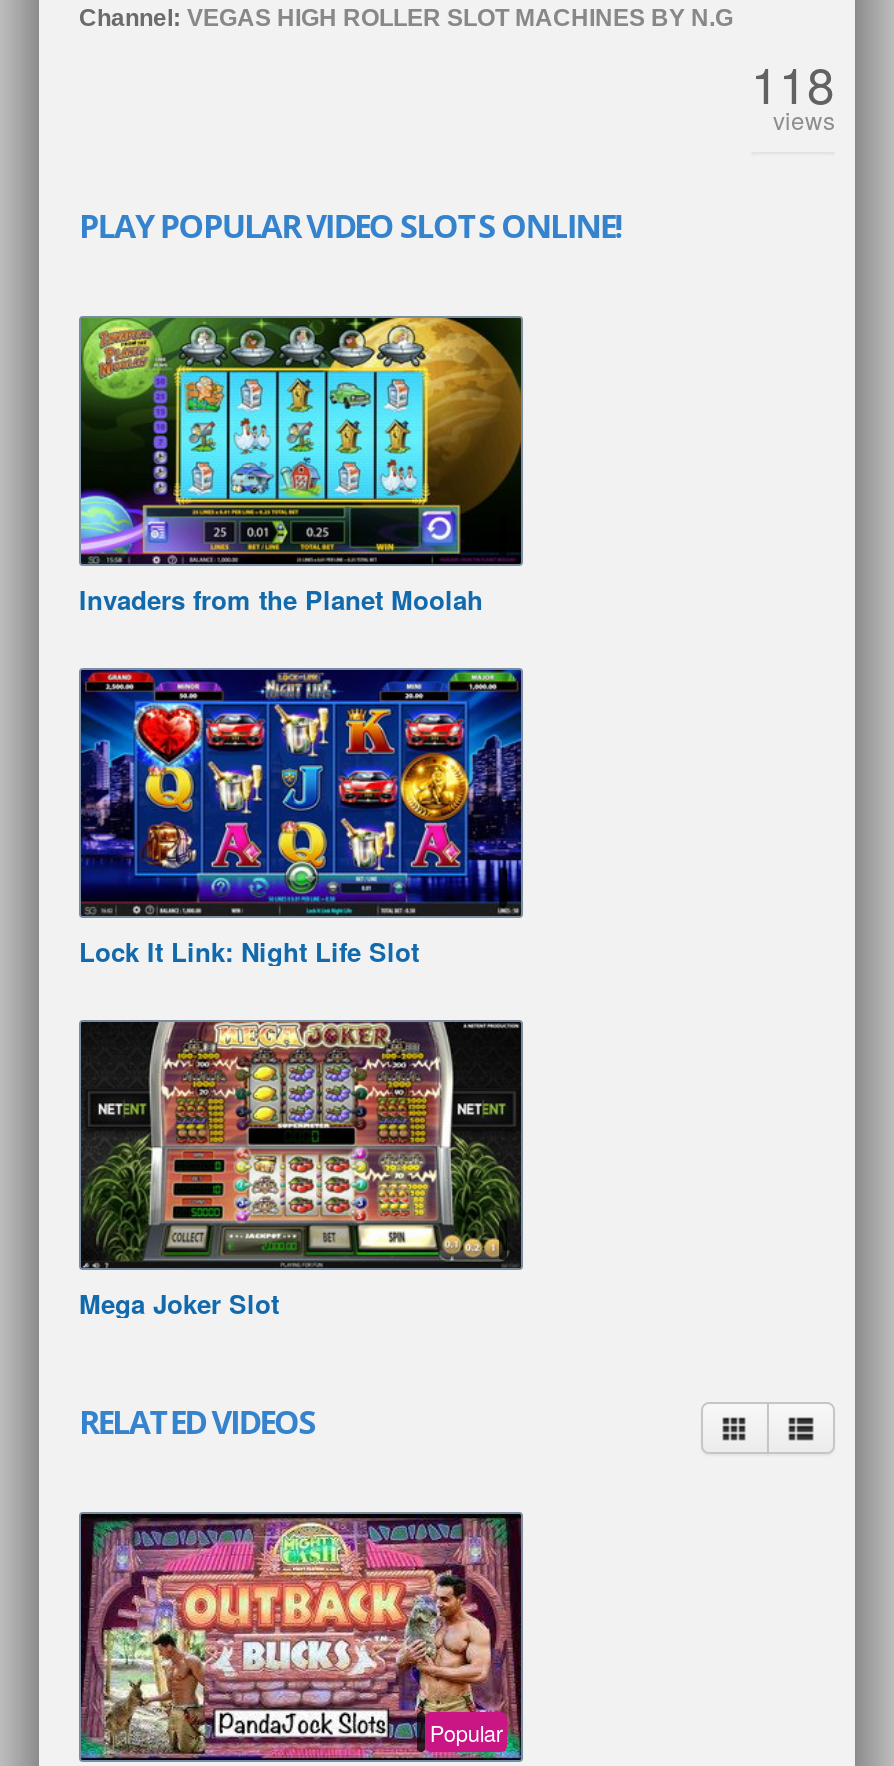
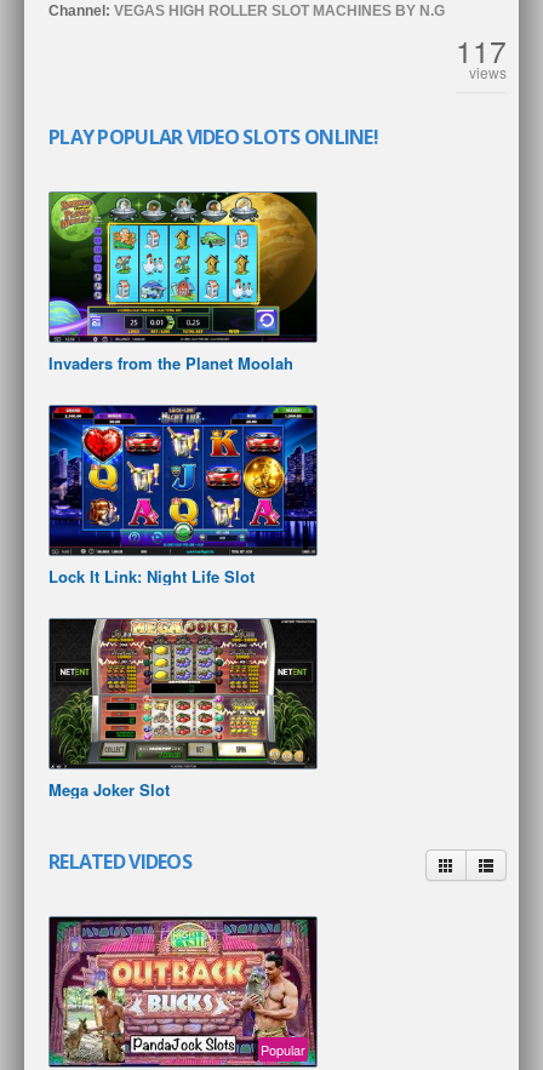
- 118
+ 117
